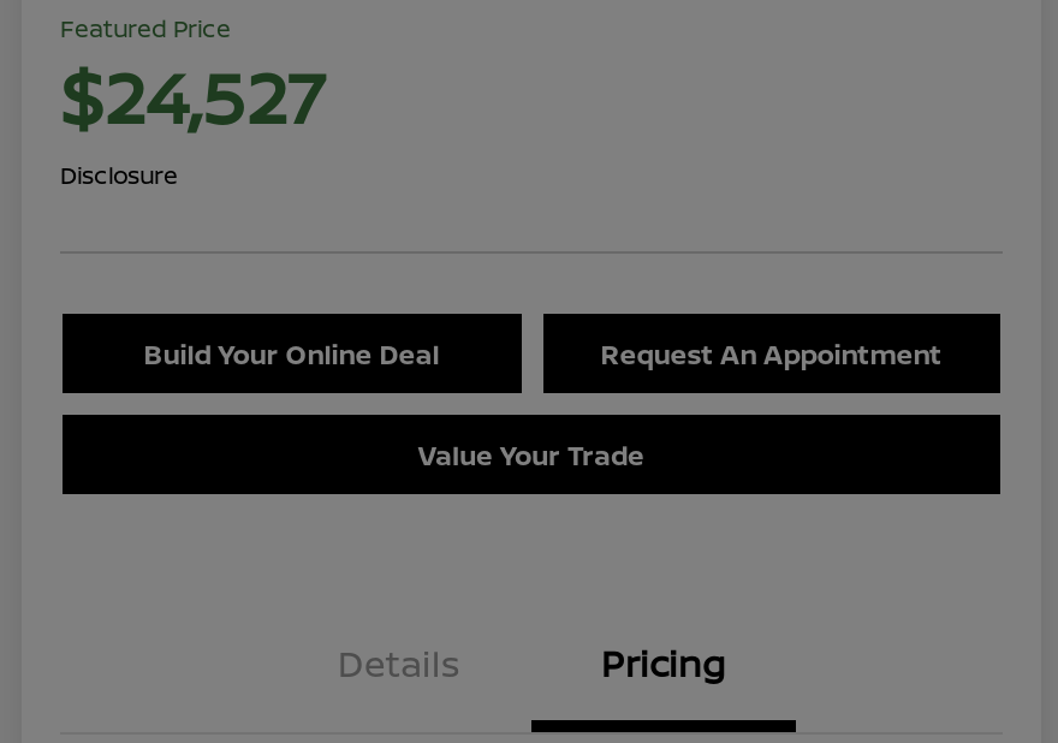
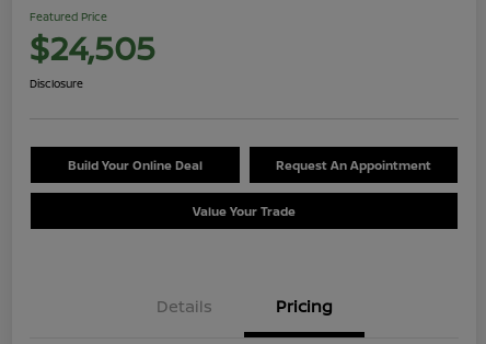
- $24,527
+ $24,505
